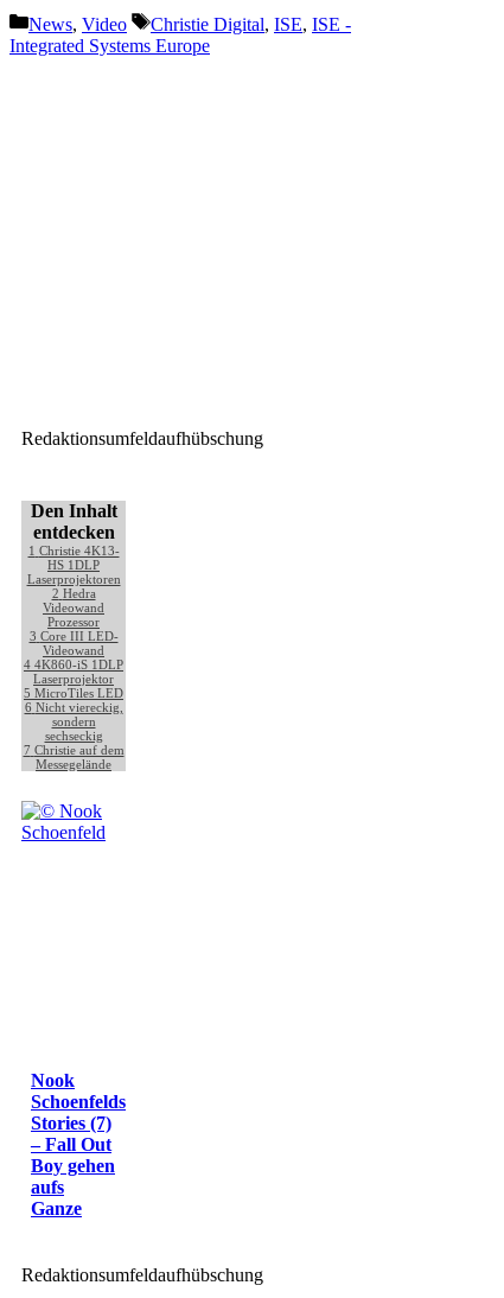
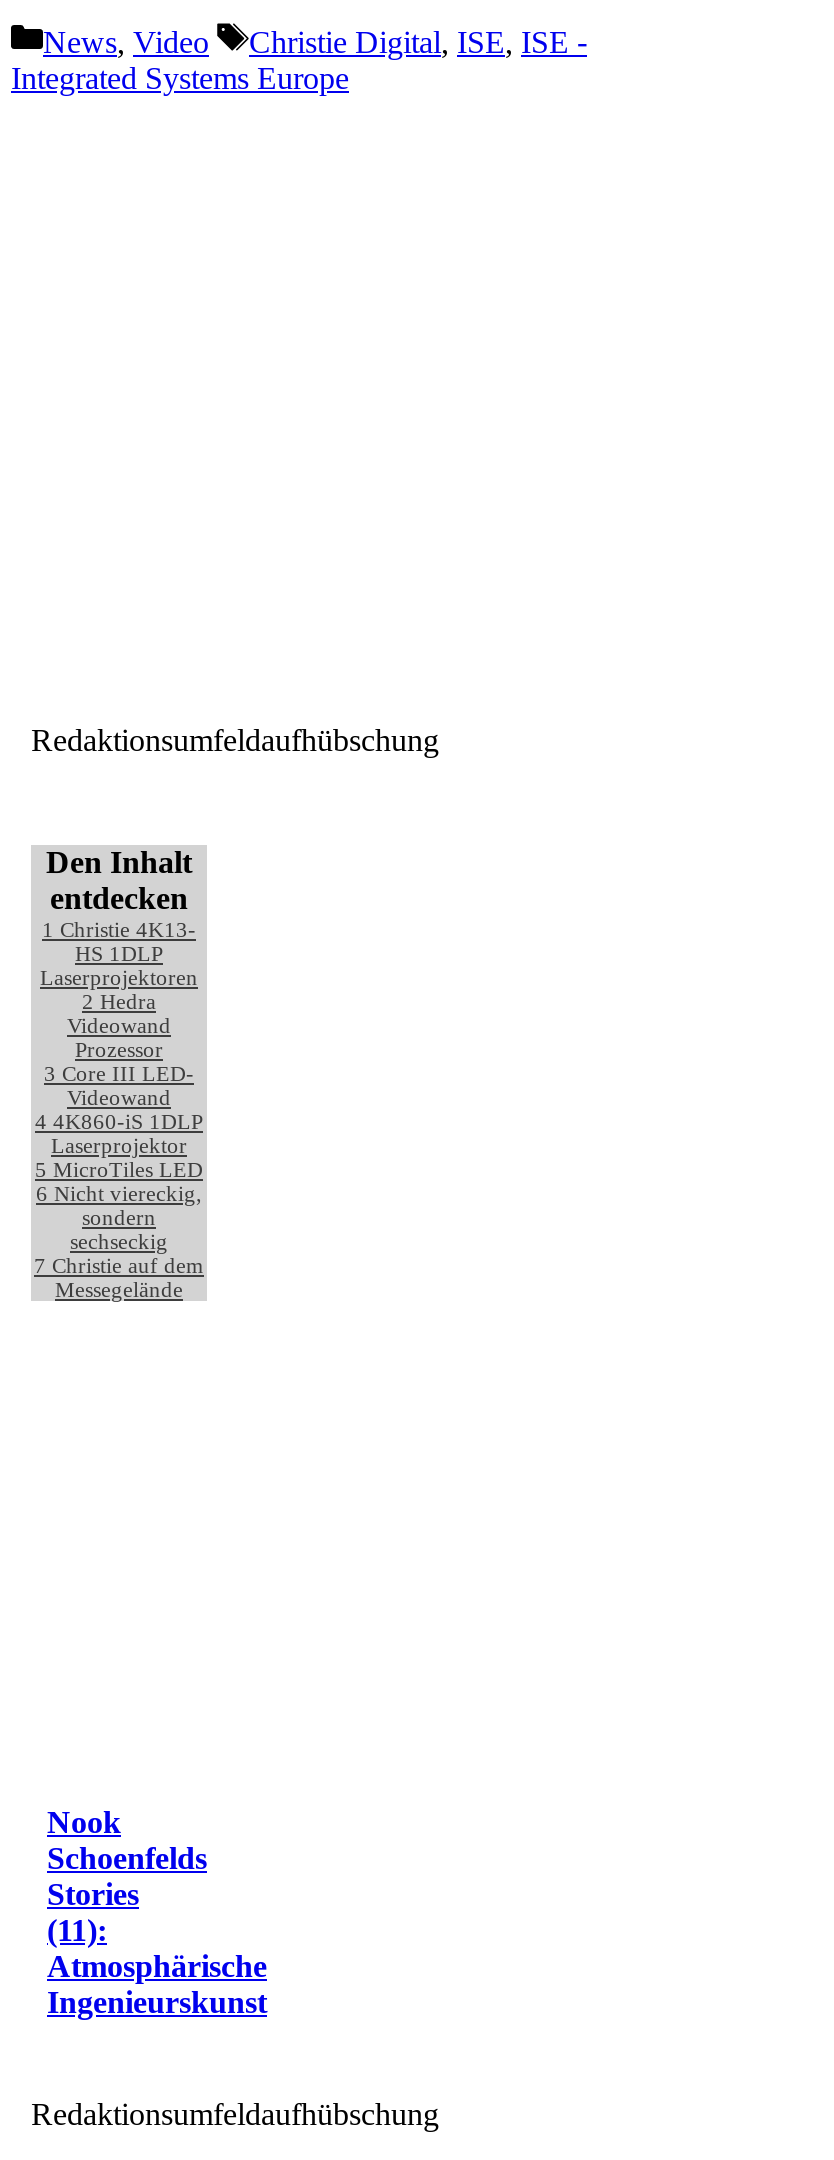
- [image]

- Stories (7)
- – Fall Out
- Boy gehen
- aufs
- Ganze
+ Stories
+ (11):
+ Atmosphärische
+ Ingenieurskunst
